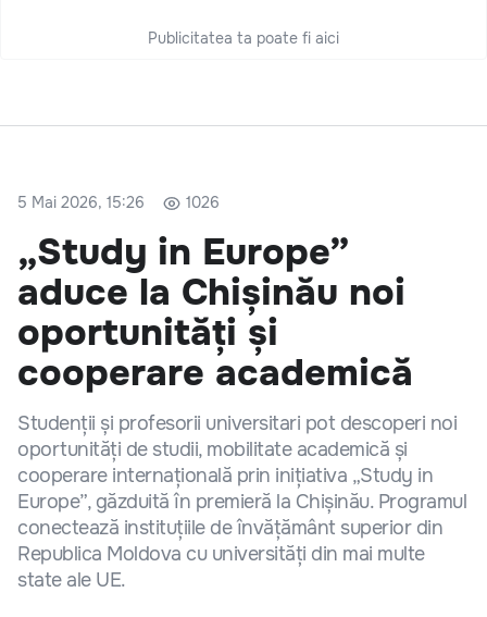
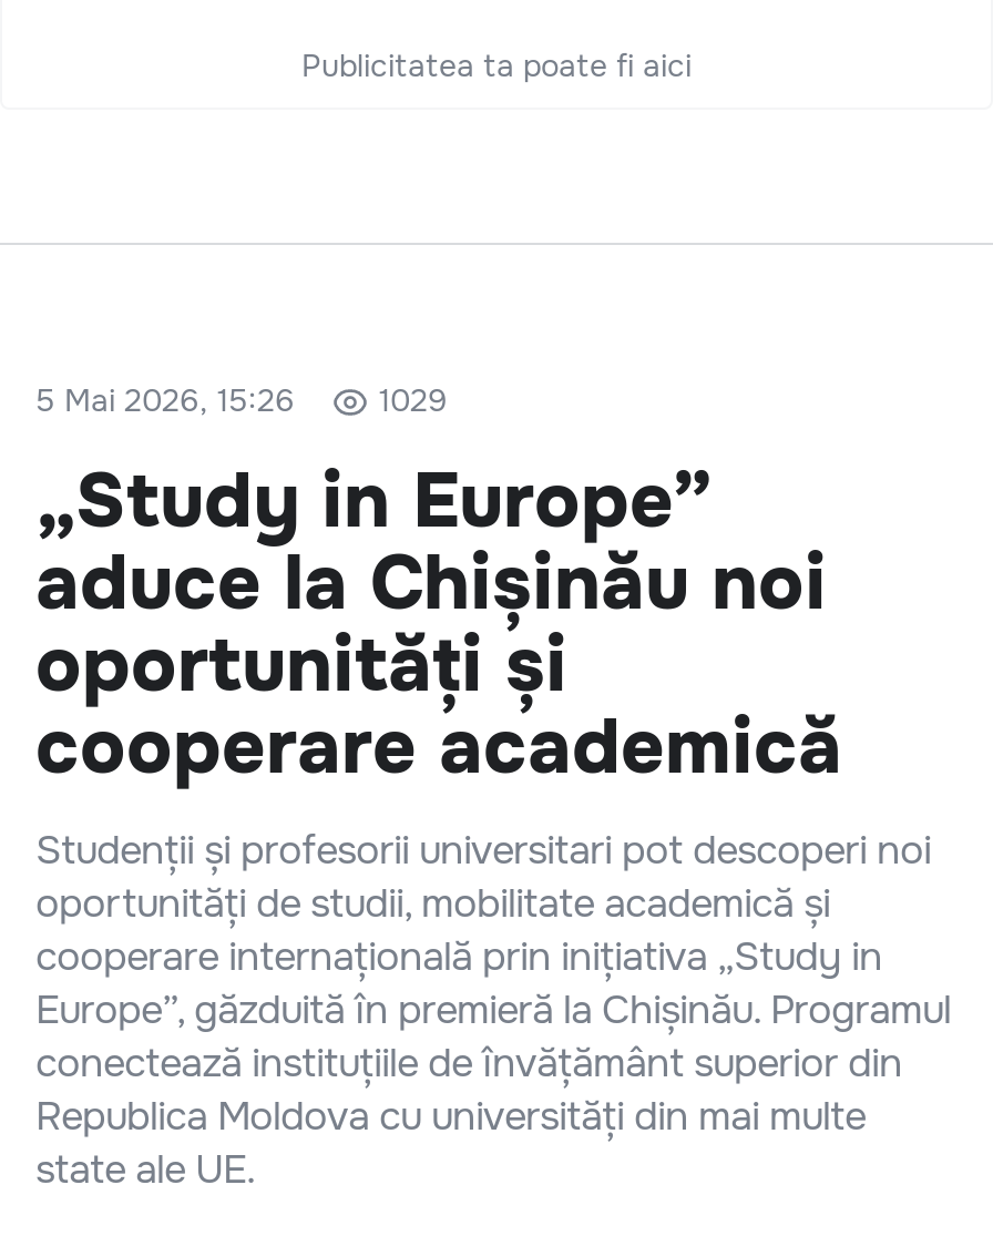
- 1026
+ 1029
